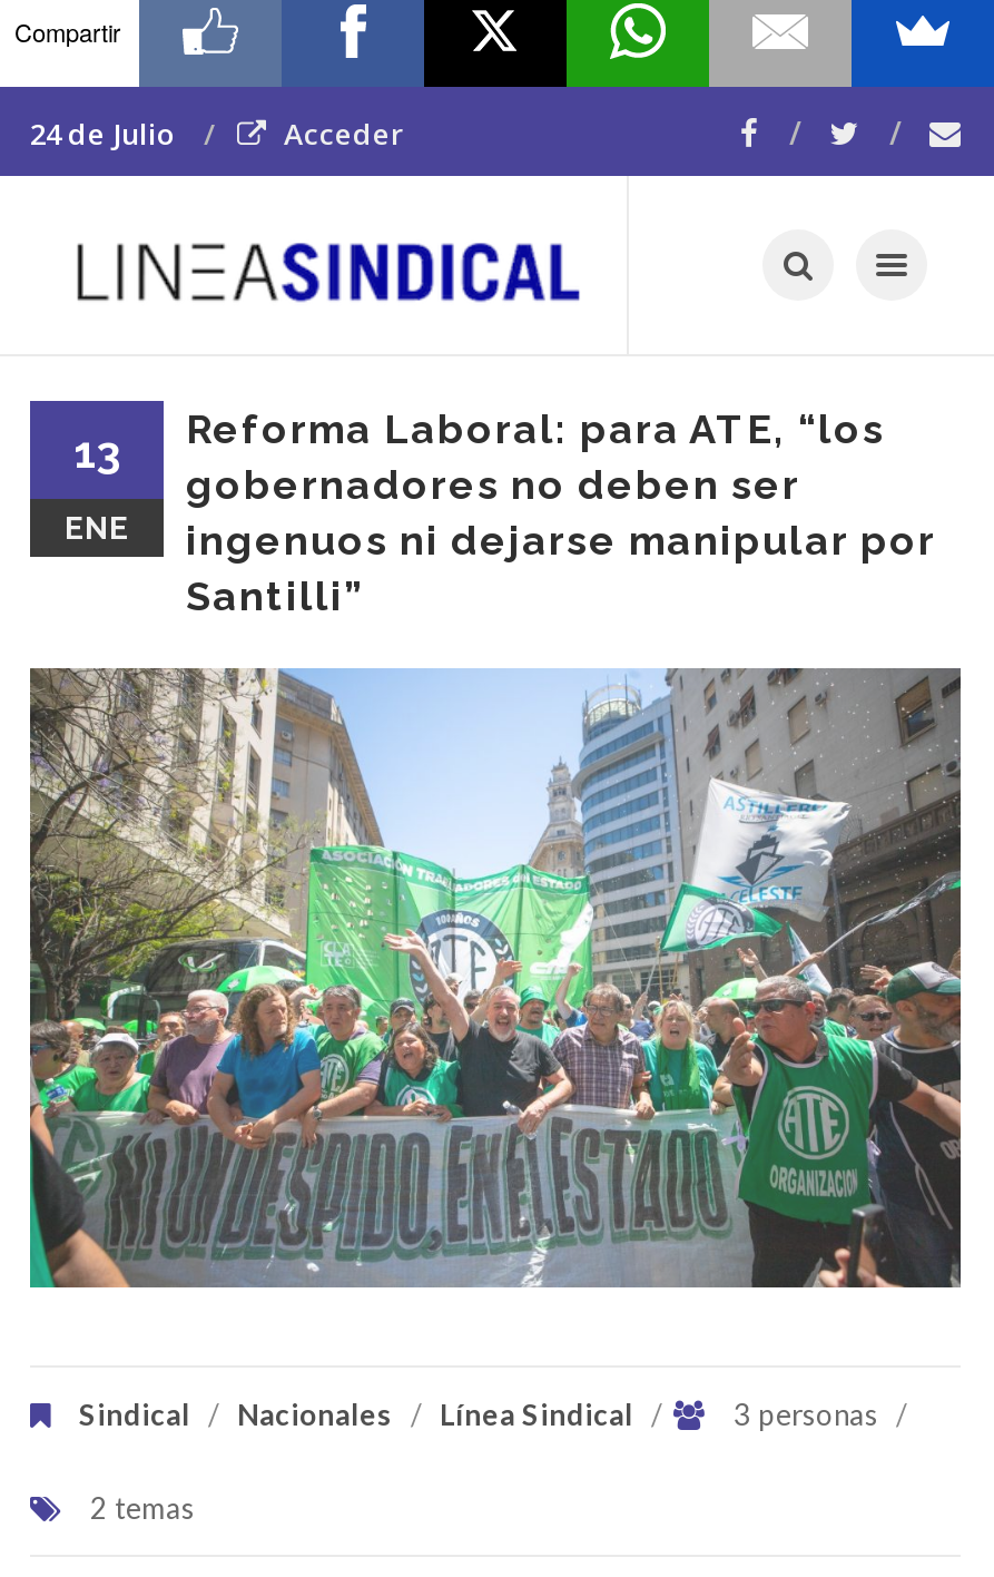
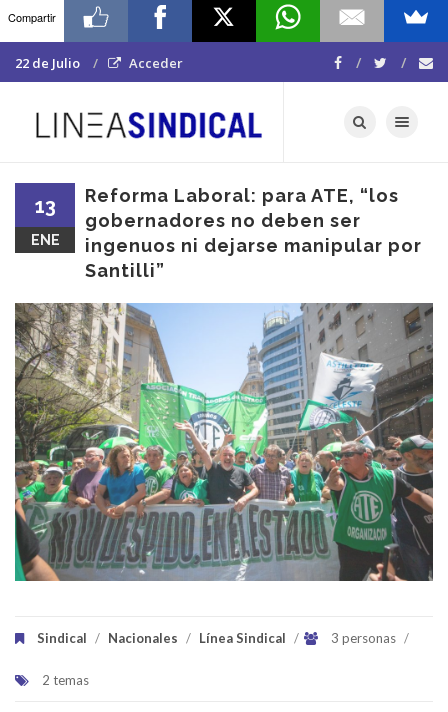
- 24 de Julio
+ 22 de Julio
